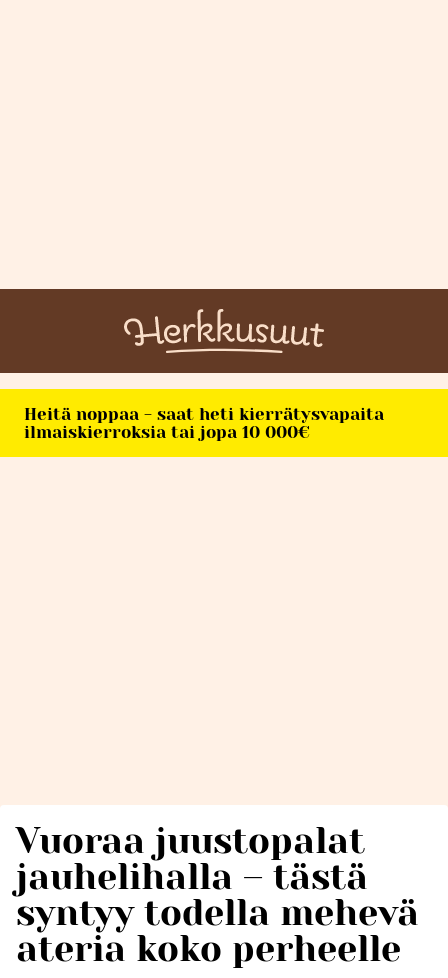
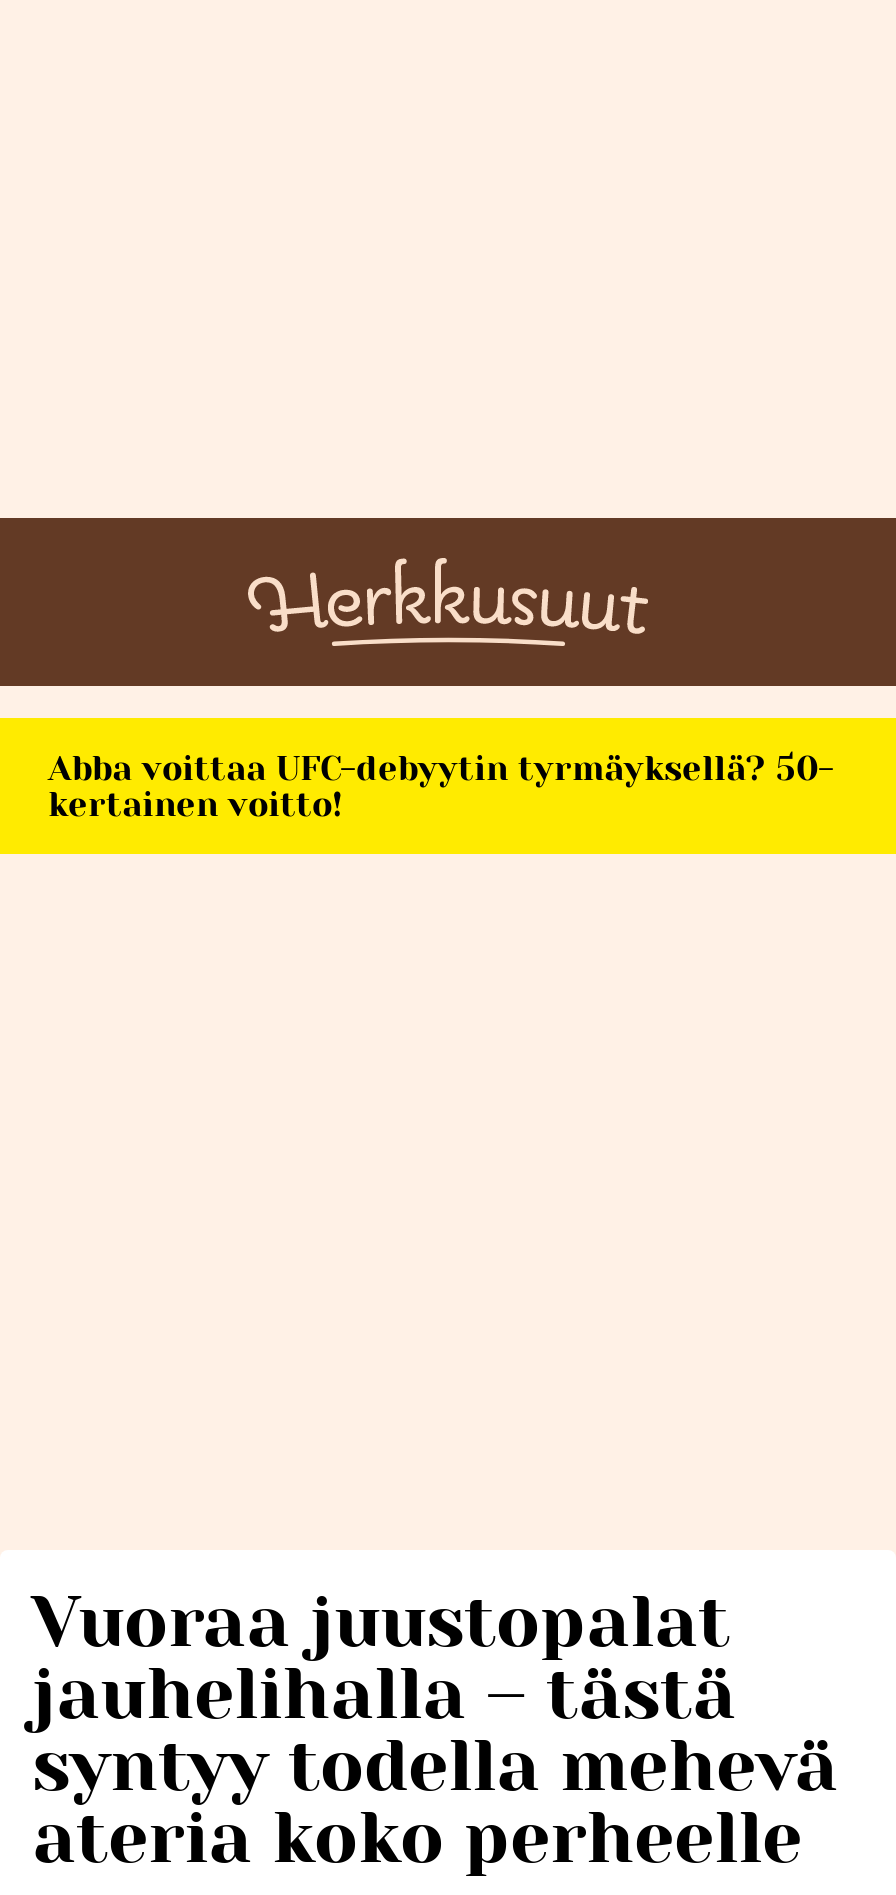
- Heitä noppaa - saat heti kierrätysvapaita
- ilmaiskierroksia tai jopa 10 000€
+ Abba voittaa UFC-debyytin tyrmäyksellä? 50-
+ kertainen voitto!
